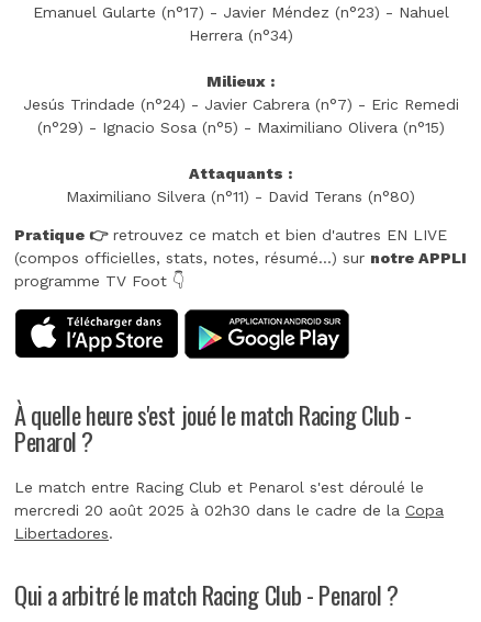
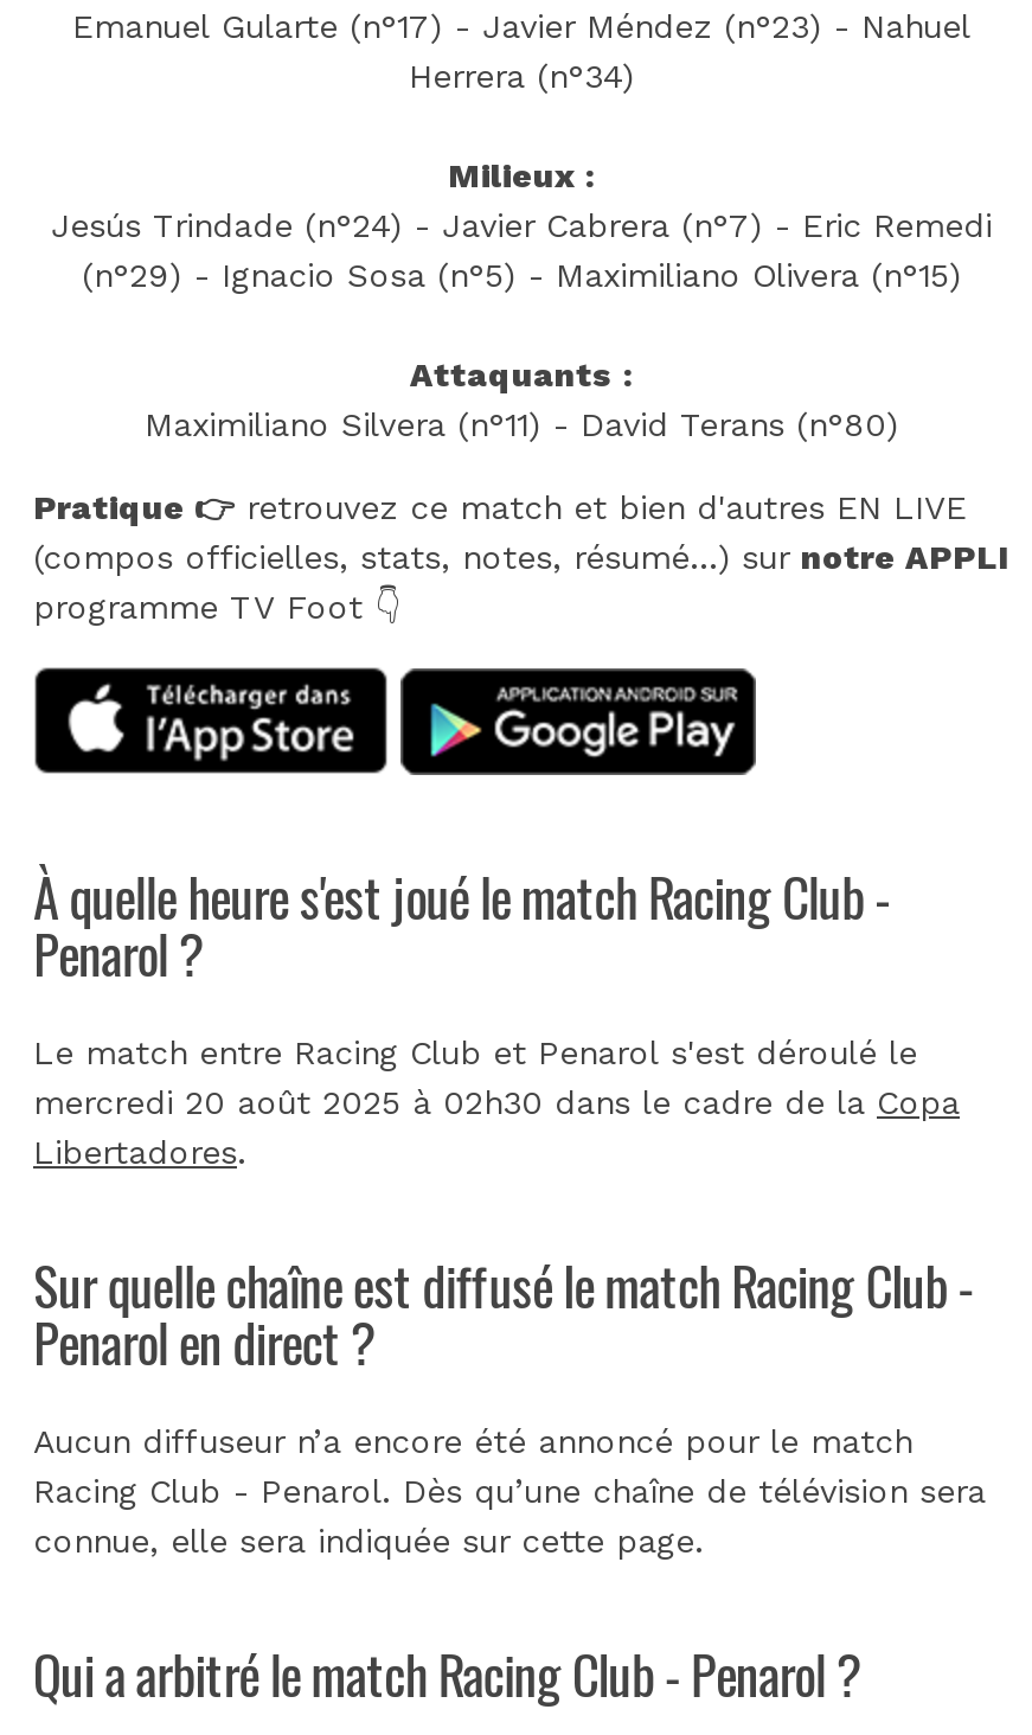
+ Sur quelle chaîne est diffusé le match Racing Club -
+ Penarol en direct ?
+ Aucun diffuseur n’a encore été annoncé pour le match
+ Racing Club - Penarol. Dès qu’une chaîne de télévision sera
+ connue, elle sera indiquée sur cette page.
